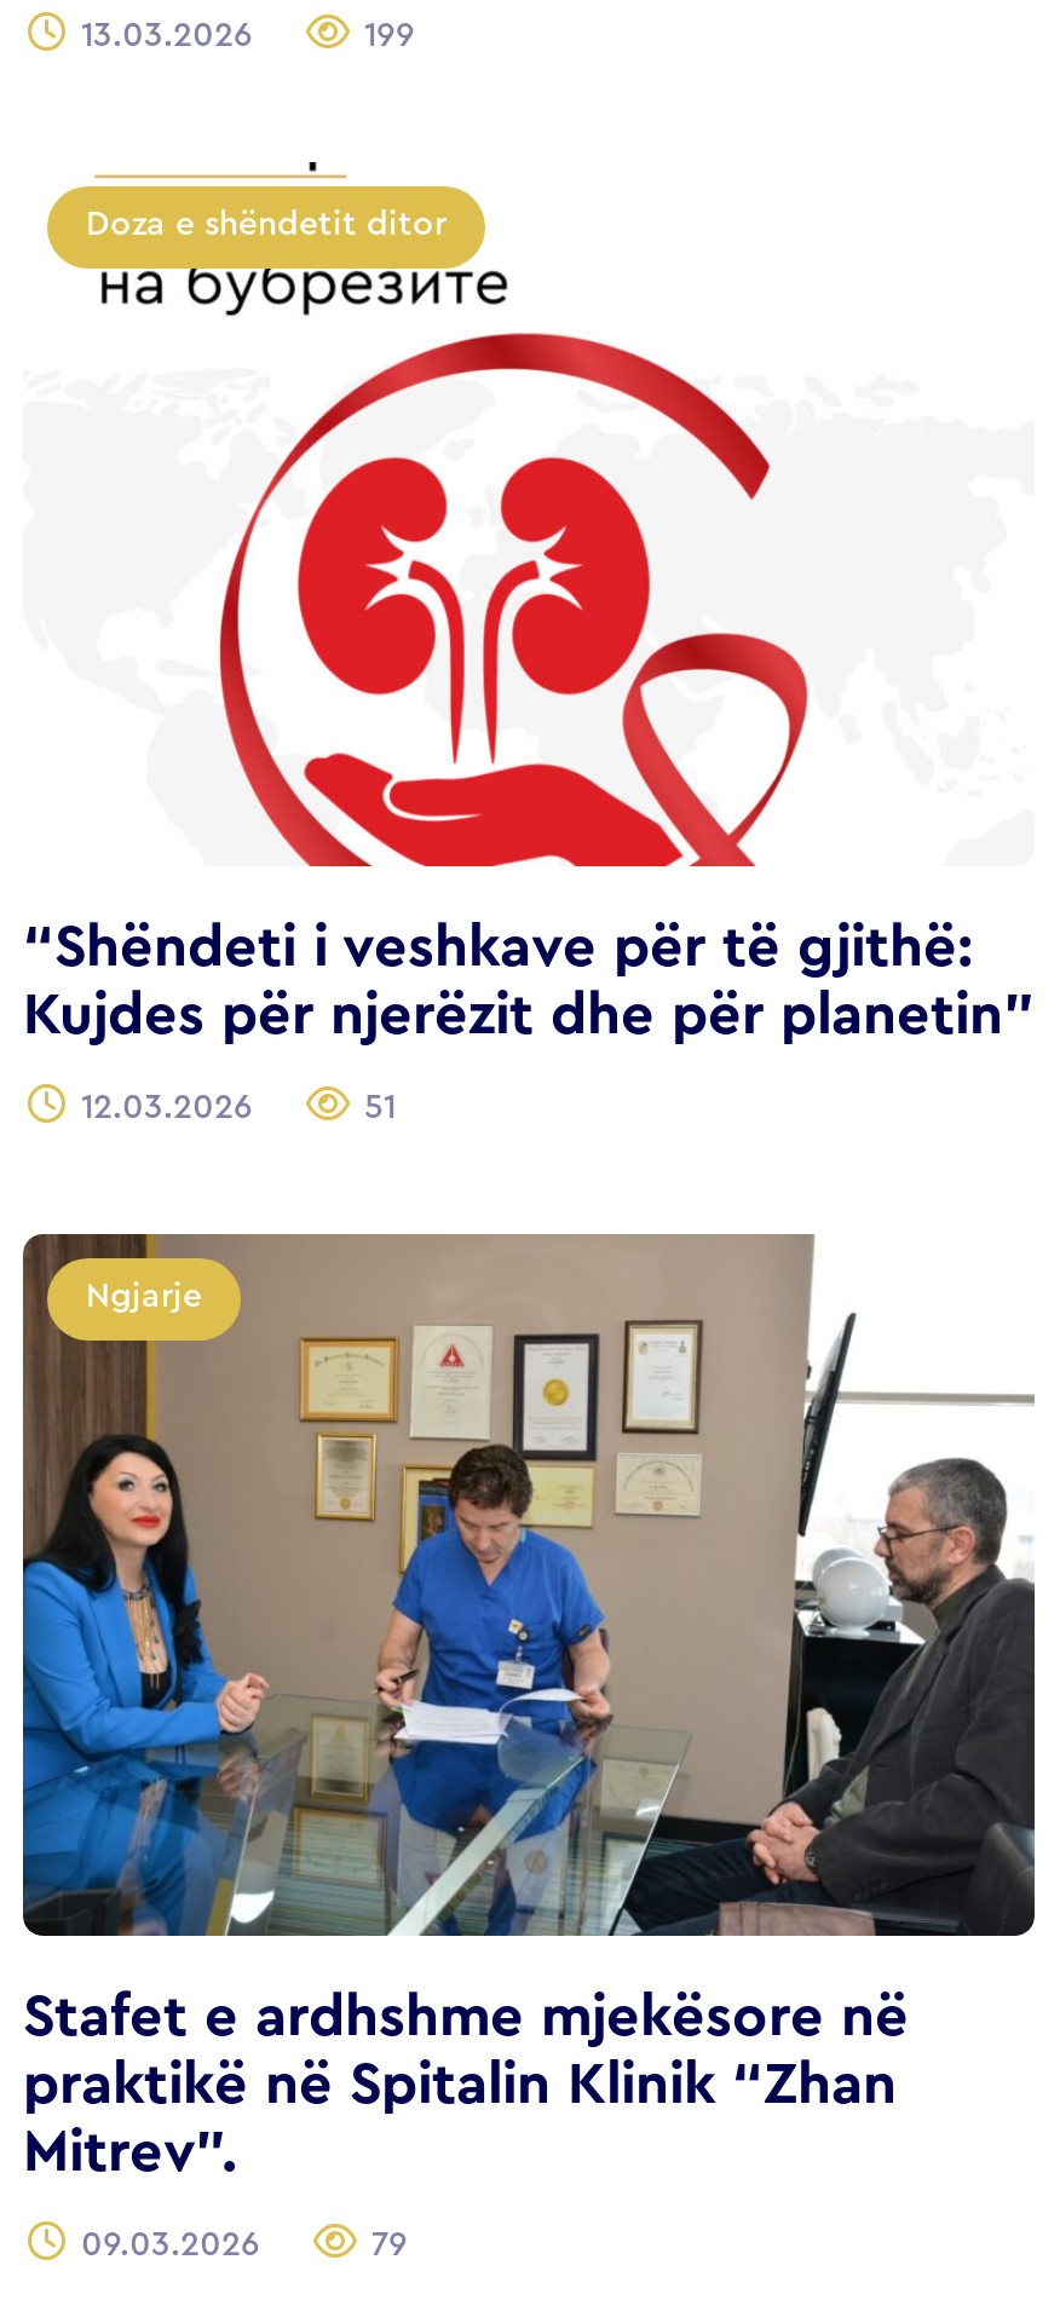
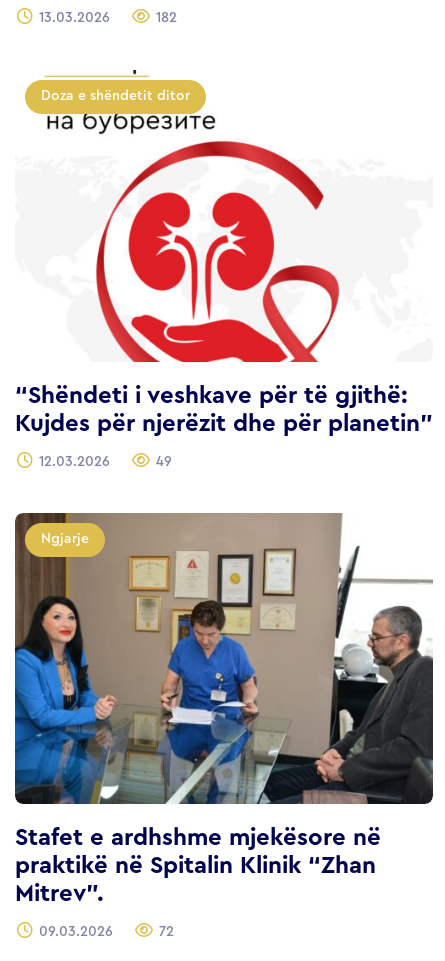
- 199
+ 182

- 51
+ 49

- 79
+ 72
